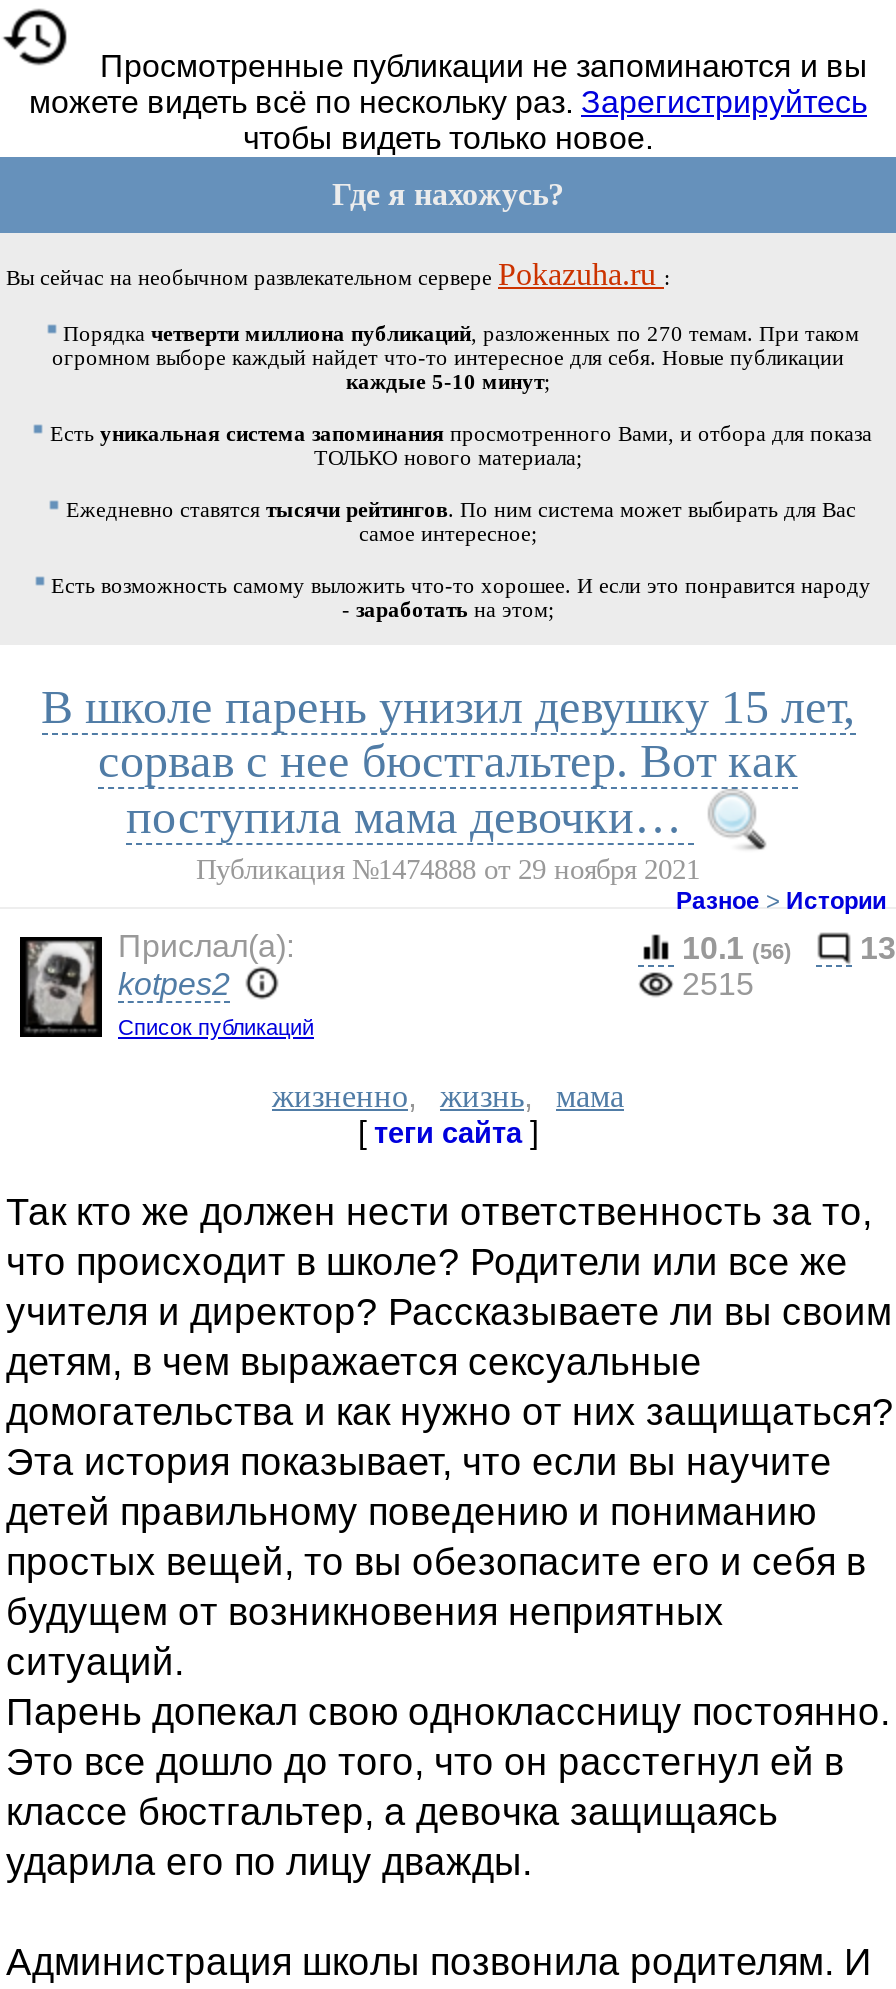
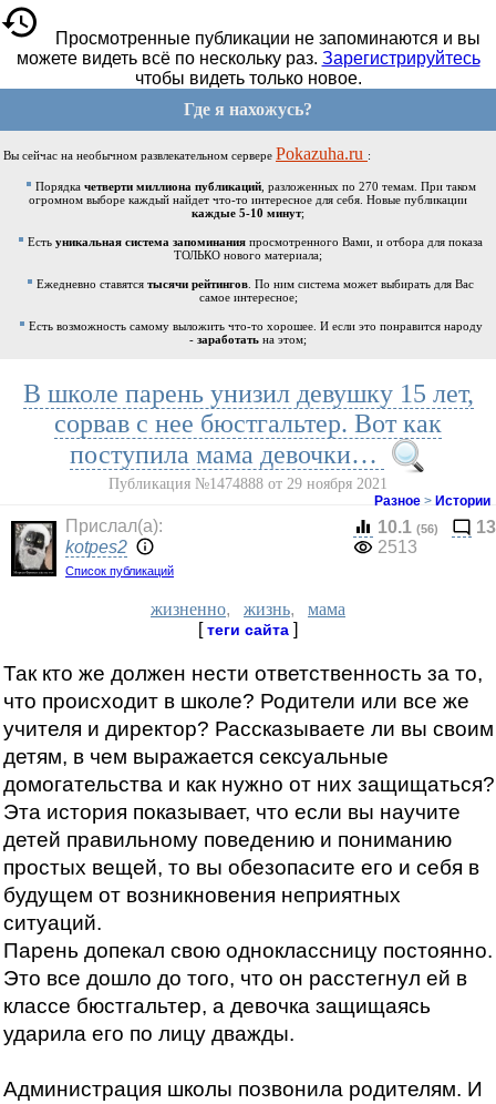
- 2515
+ 2513
